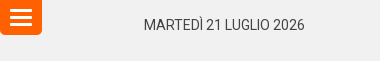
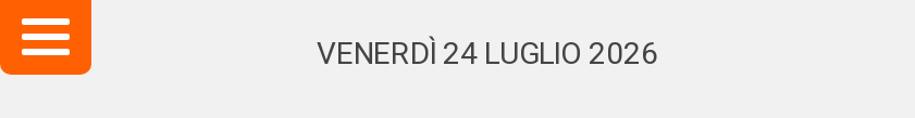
- MARTEDÌ 21 LUGLIO 2026
+ VENERDÌ 24 LUGLIO 2026
